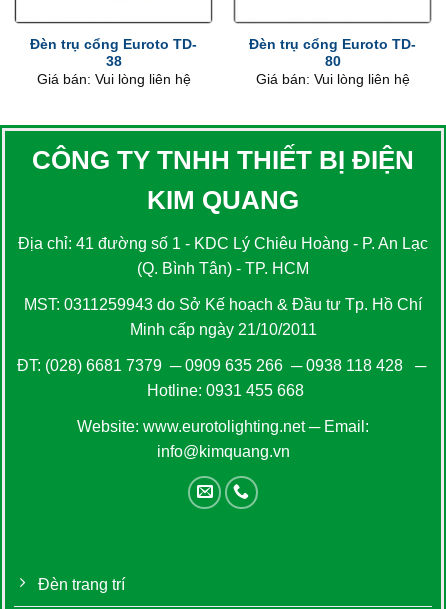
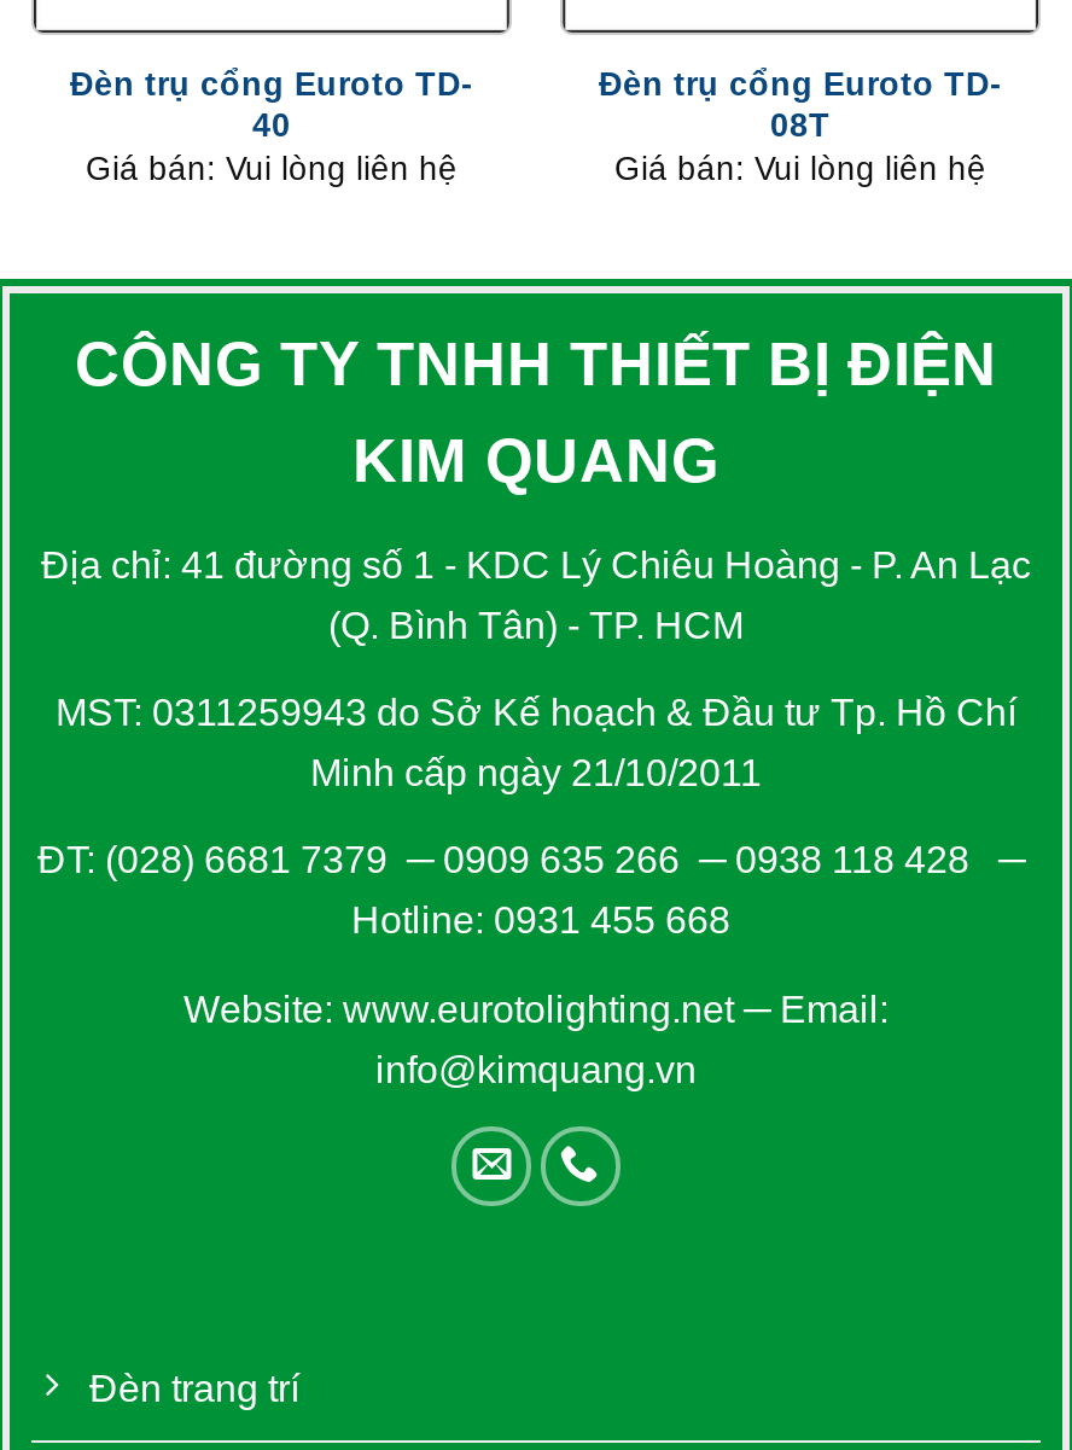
- 38
+ 40

- 80
+ 08T
